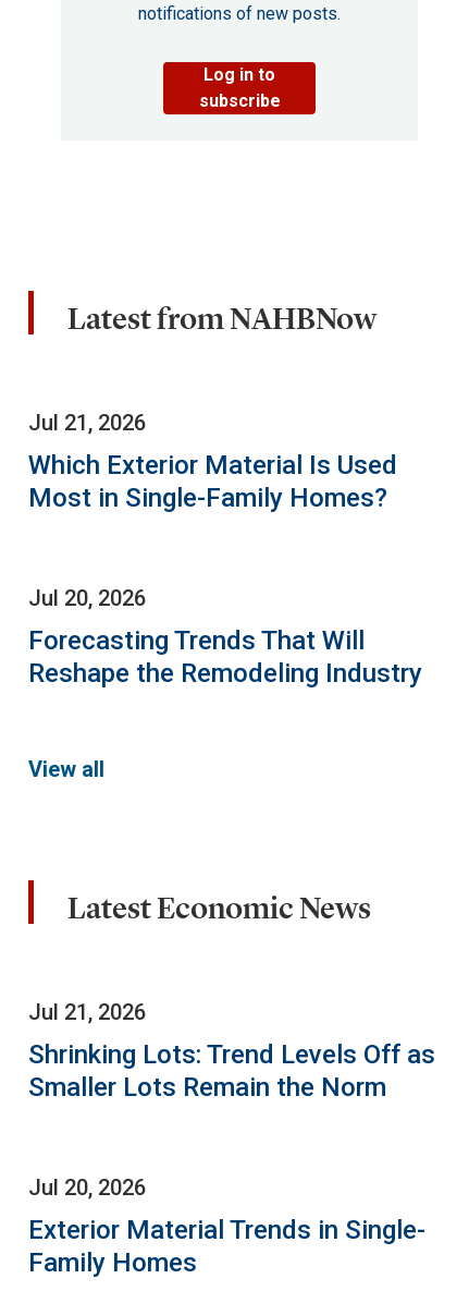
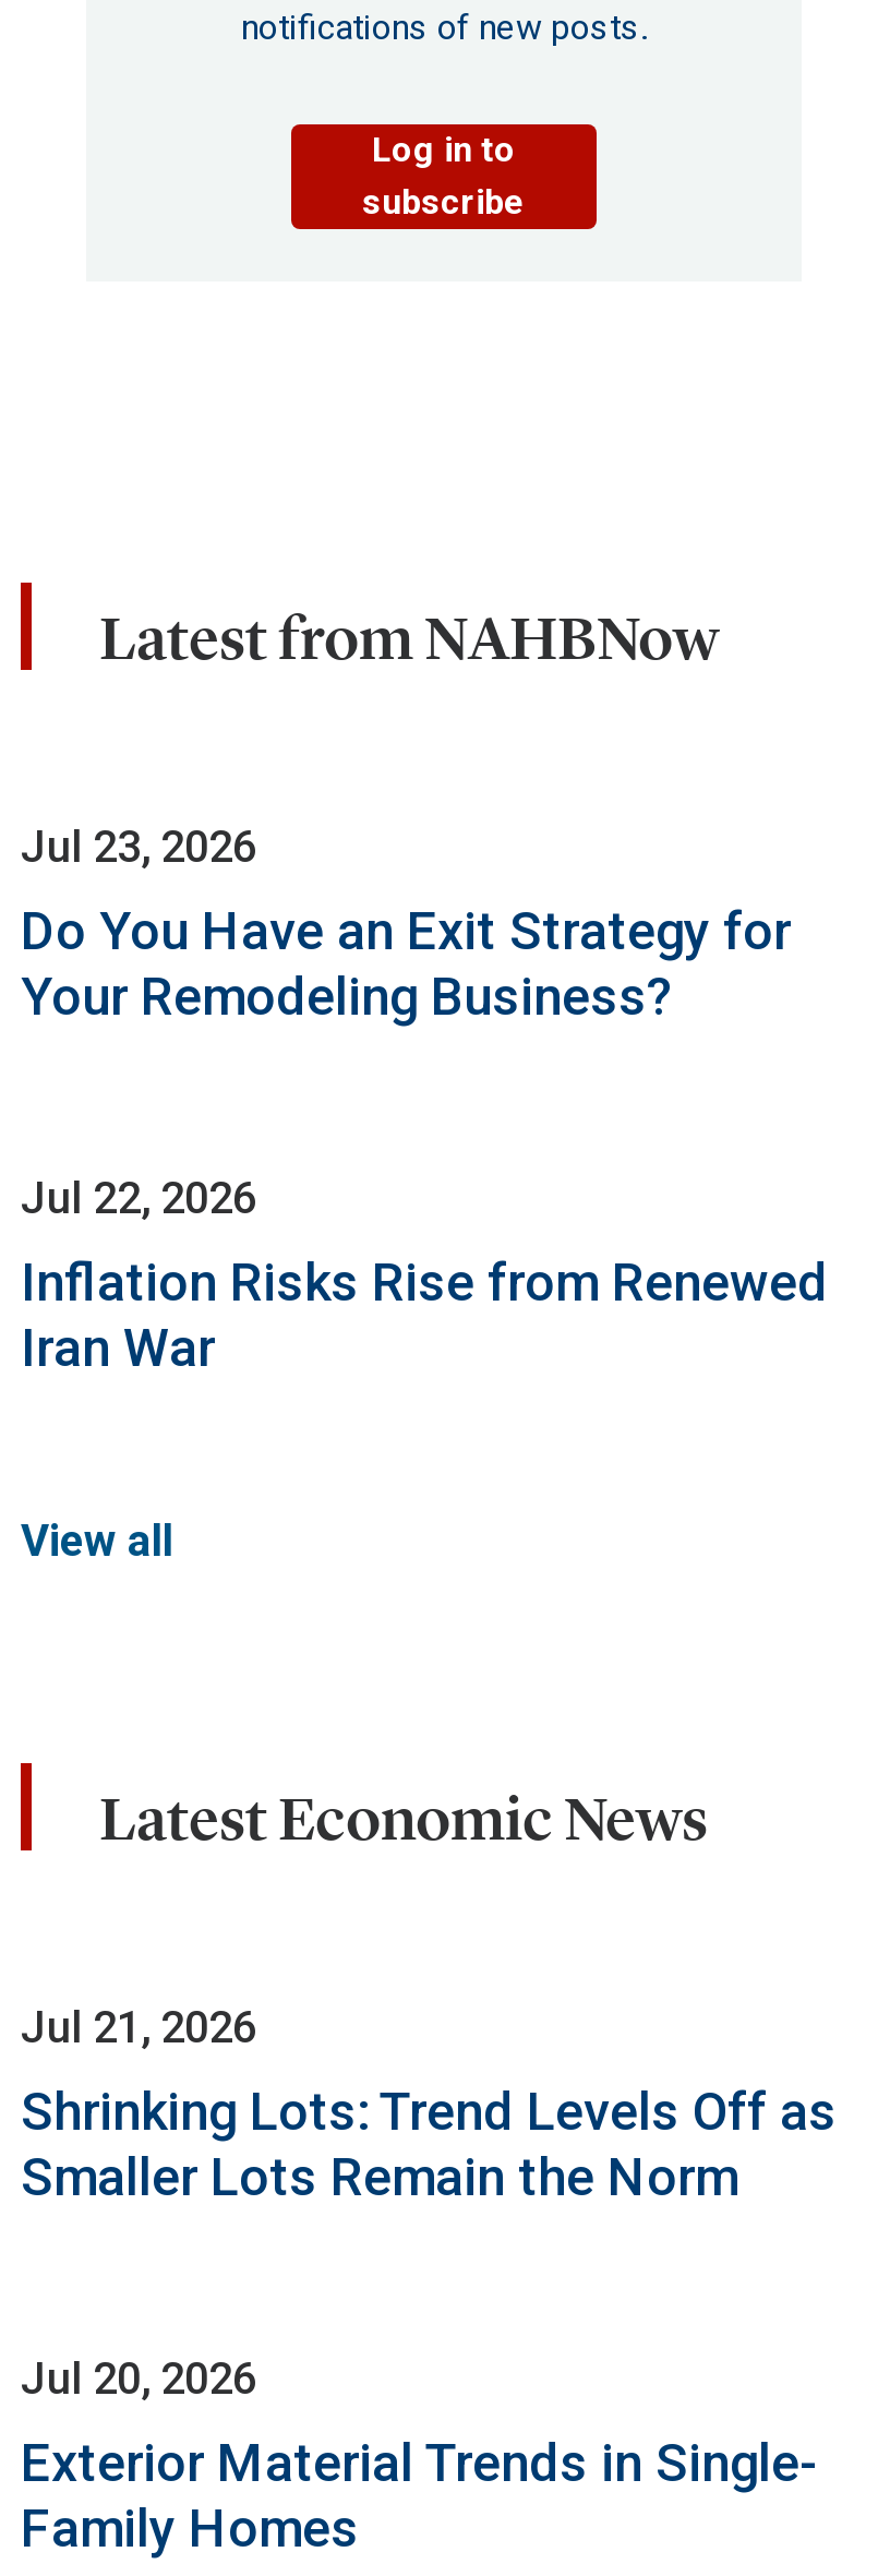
- Jul 21, 2026
+ Jul 23, 2026

- Which Exterior Material Is Used
- Most in Single-Family Homes?
+ Do You Have an Exit Strategy for
+ Your Remodeling Business?

- Jul 20, 2026
+ Jul 22, 2026

- Forecasting Trends That Will
- Reshape the Remodeling Industry
+ Inflation Risks Rise from Renewed
+ Iran War
